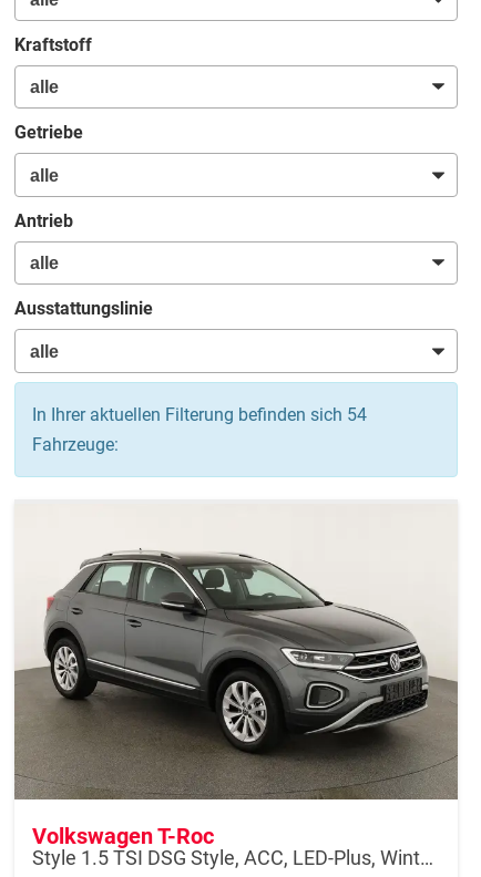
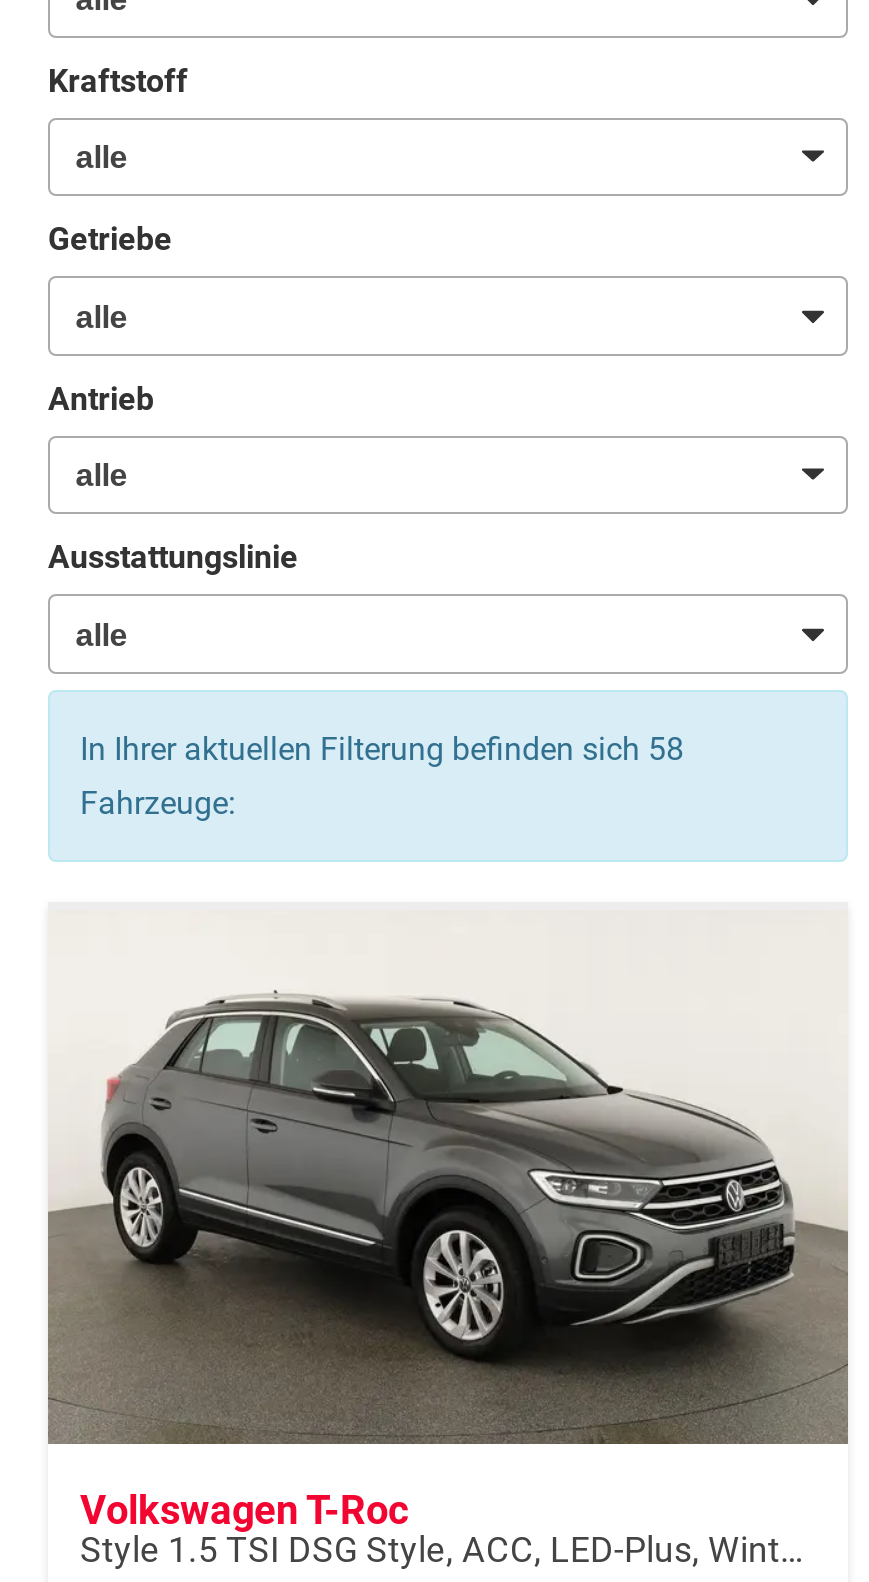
- In Ihrer aktuellen Filterung befinden sich 54
+ In Ihrer aktuellen Filterung befinden sich 58
